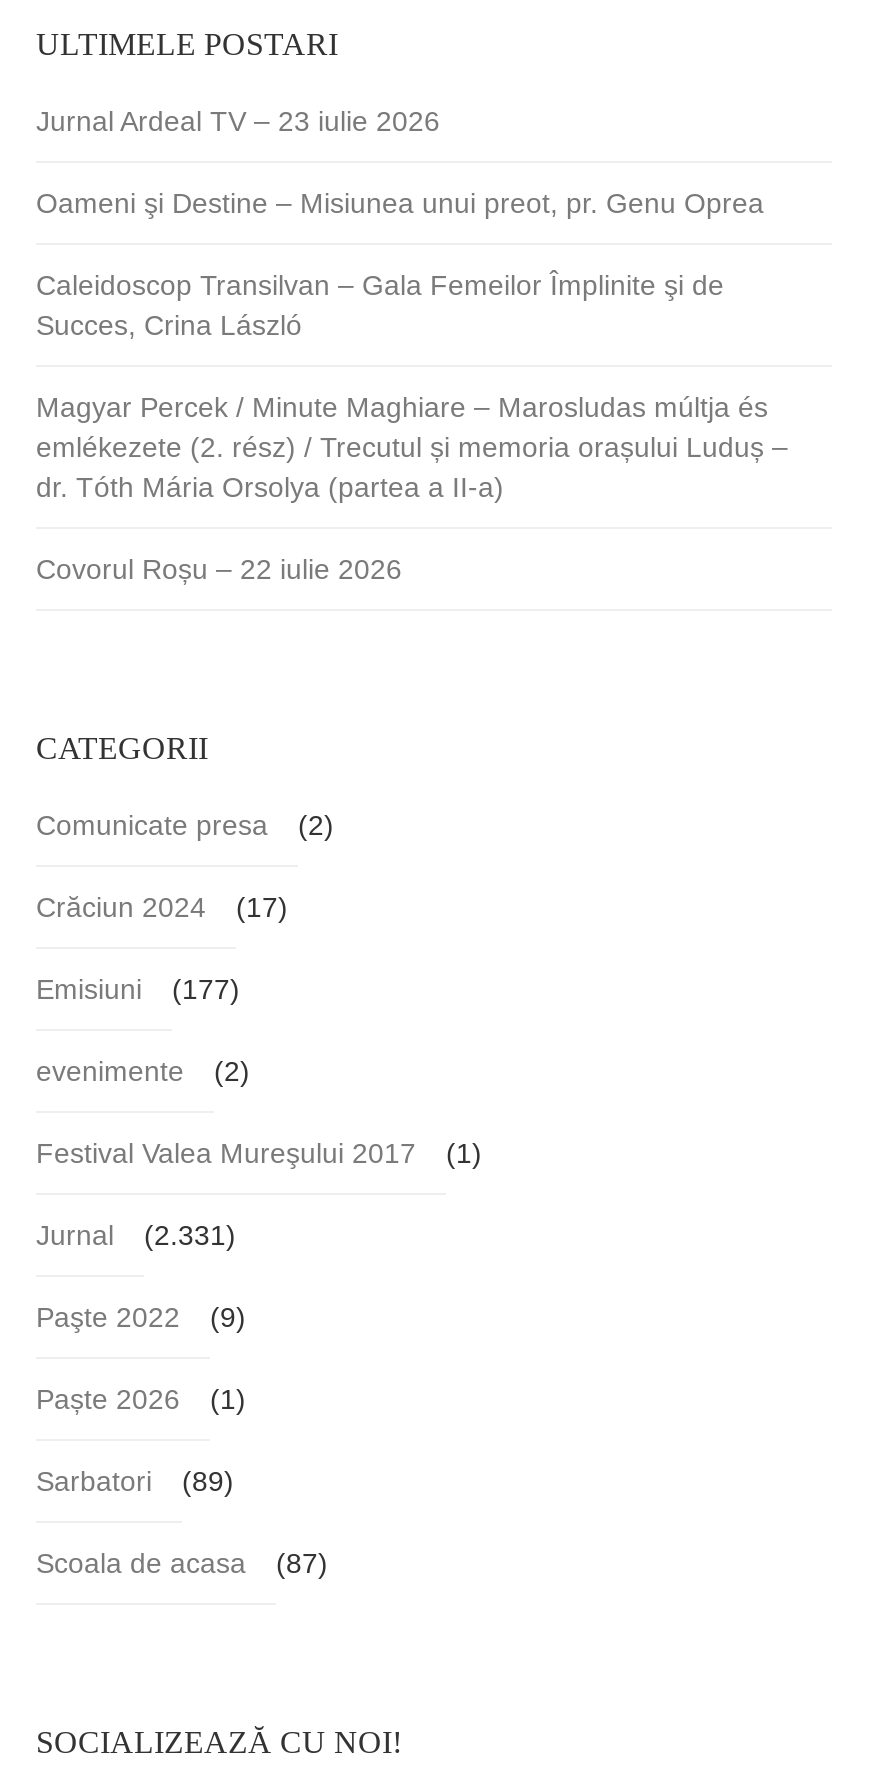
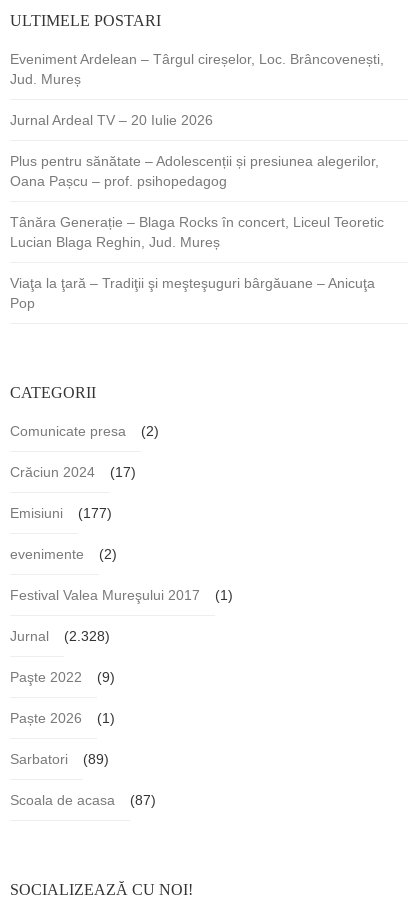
- Jurnal Ardeal TV – 23 iulie 2026
+ Eveniment Ardelean – Târgul cireșelor, Loc. Brâncovenești,
+ Jud. Mureș

- Oameni şi Destine – Misiunea unui preot, pr. Genu Oprea
+ Jurnal Ardeal TV – 20 Iulie 2026

- Caleidoscop Transilvan – Gala Femeilor Împlinite şi de
- Succes, Crina László
+ Plus pentru sănătate – Adolescenții și presiunea alegerilor,
+ Oana Pașcu – prof. psihopedagog

- Magyar Percek / Minute Maghiare – Marosludas múltja és
- emlékezete (2. rész) / Trecutul și memoria orașului Luduș –
- dr. Tóth Mária Orsolya (partea a II-a)
+ Tânăra Generație – Blaga Rocks în concert, Liceul Teoretic
+ Lucian Blaga Reghin, Jud. Mureș

- Covorul Roșu – 22 iulie 2026
+ Viaţa la ţară – Tradiţii şi meşteşuguri bârgăuane – Anicuţa
+ Pop

- Jurnal (2.331)
+ Jurnal (2.328)
